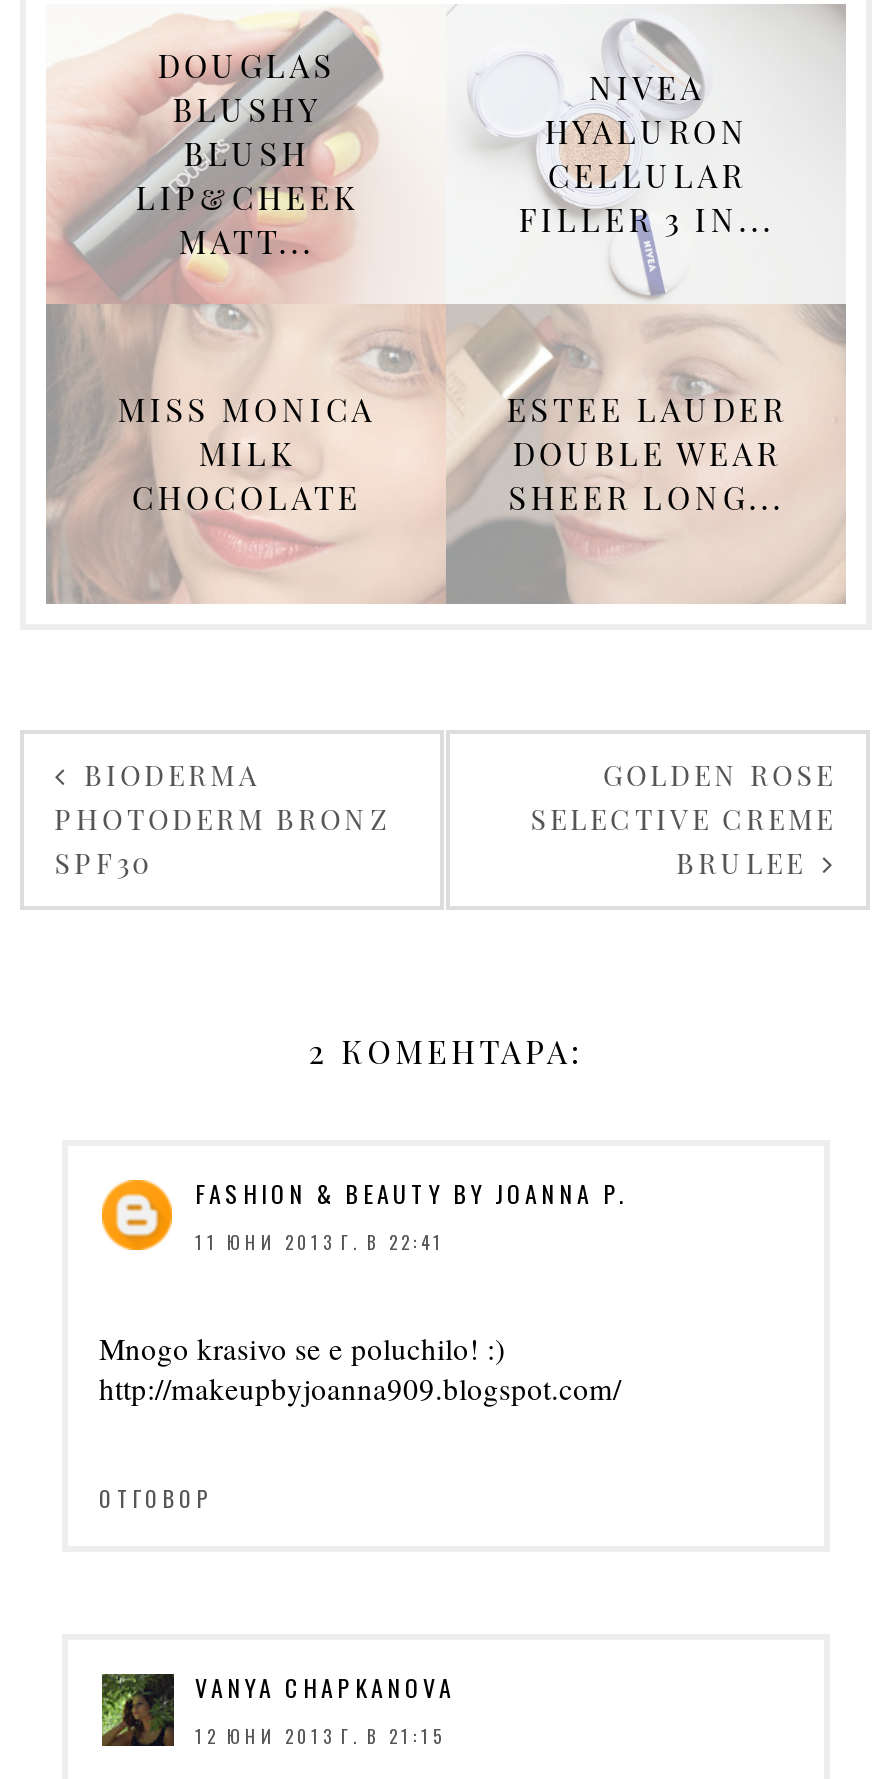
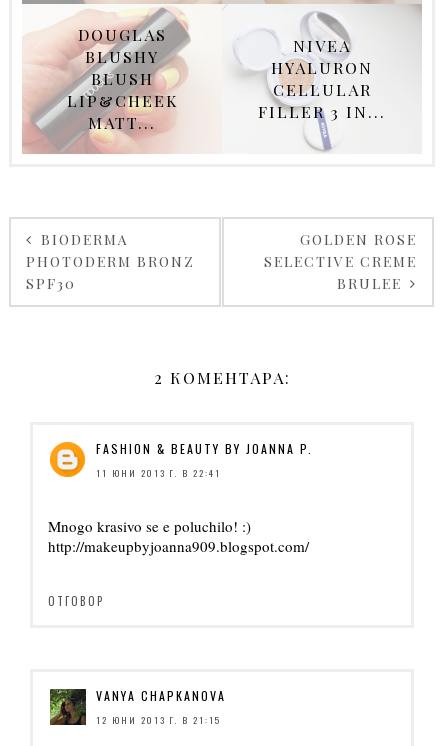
- [image]
- MISS MONICA
- MILK
- CHOCOLATE

- ESTEE LAUDER
- DOUBLE WEAR
- SHEER LONG...
